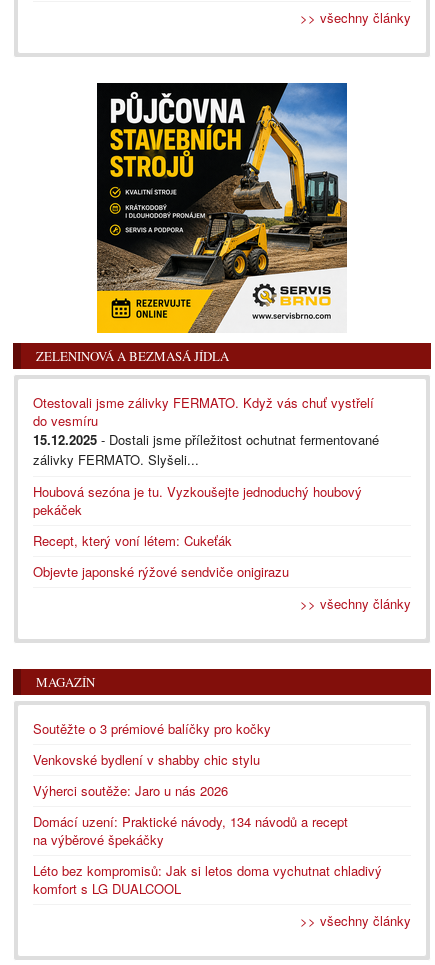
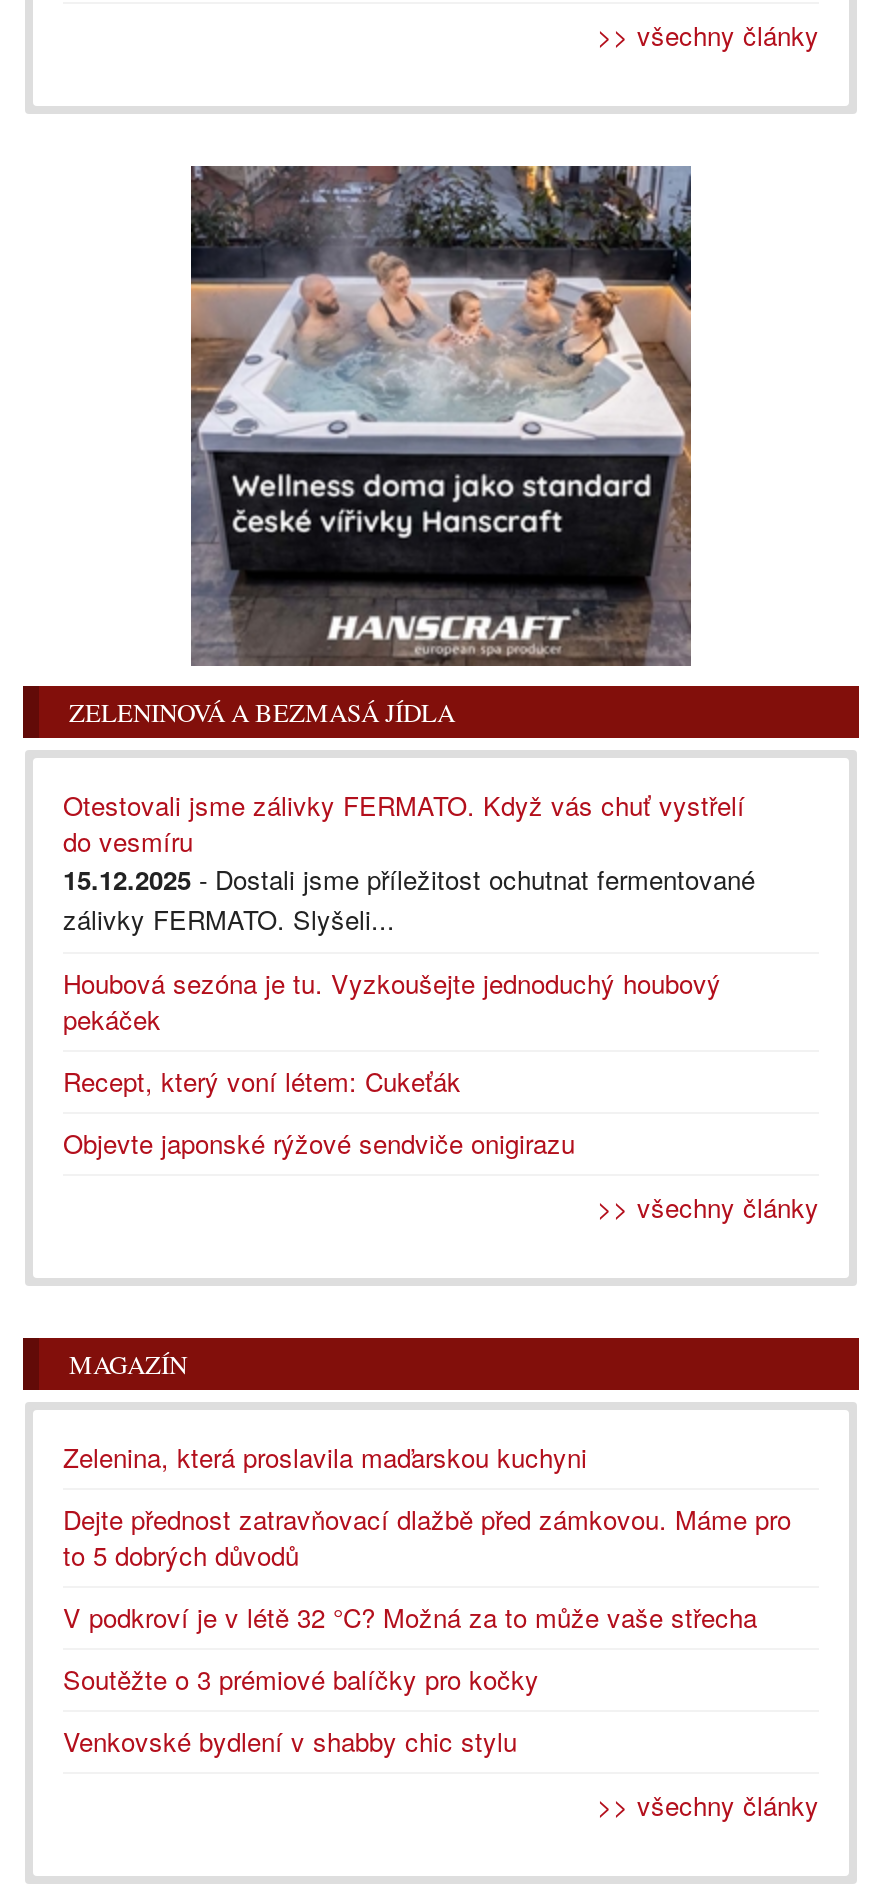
- [image]
+ [image]

+ Zelenina, která proslavila maďarskou kuchyni
+ Dejte přednost zatravňovací dlažbě před zámkovou. Máme pro
+ to 5 dobrých důvodů
+ V podkroví je v létě 32 °C? Možná za to může vaše střecha

moved down: Soutěžte o 3 prémiové balíčky pro kočky | Venkovské bydlení v shabby chic stylu

- Výherci soutěže: Jaro u nás 2026
- Domácí uzení: Praktické návody, 134 návodů a recept
- na výběrové špekáčky
- Léto bez kompromisů: Jak si letos doma vychutnat chladivý
- komfort s LG DUALCOOL
